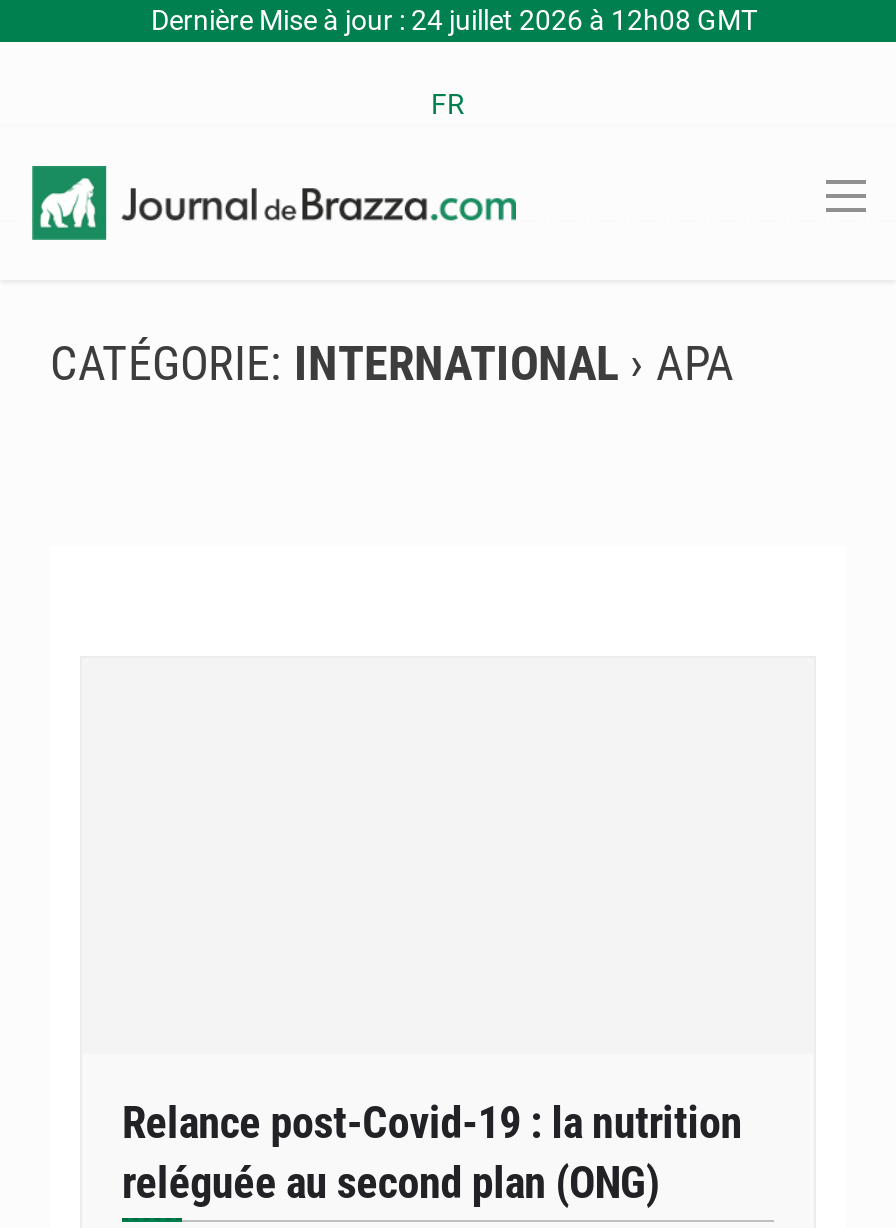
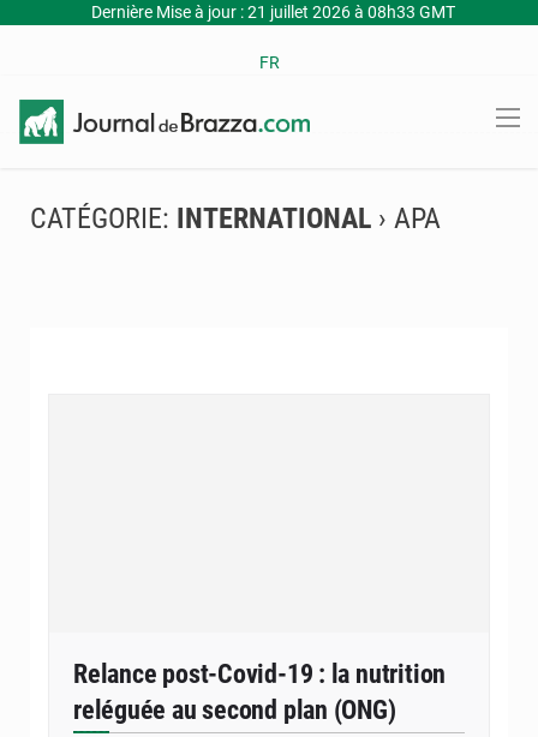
- Dernière Mise à jour : 24 juillet 2026 à 12h08 GMT
+ Dernière Mise à jour : 21 juillet 2026 à 08h33 GMT
